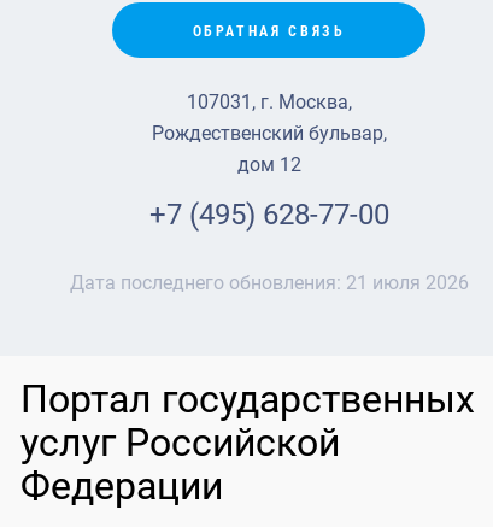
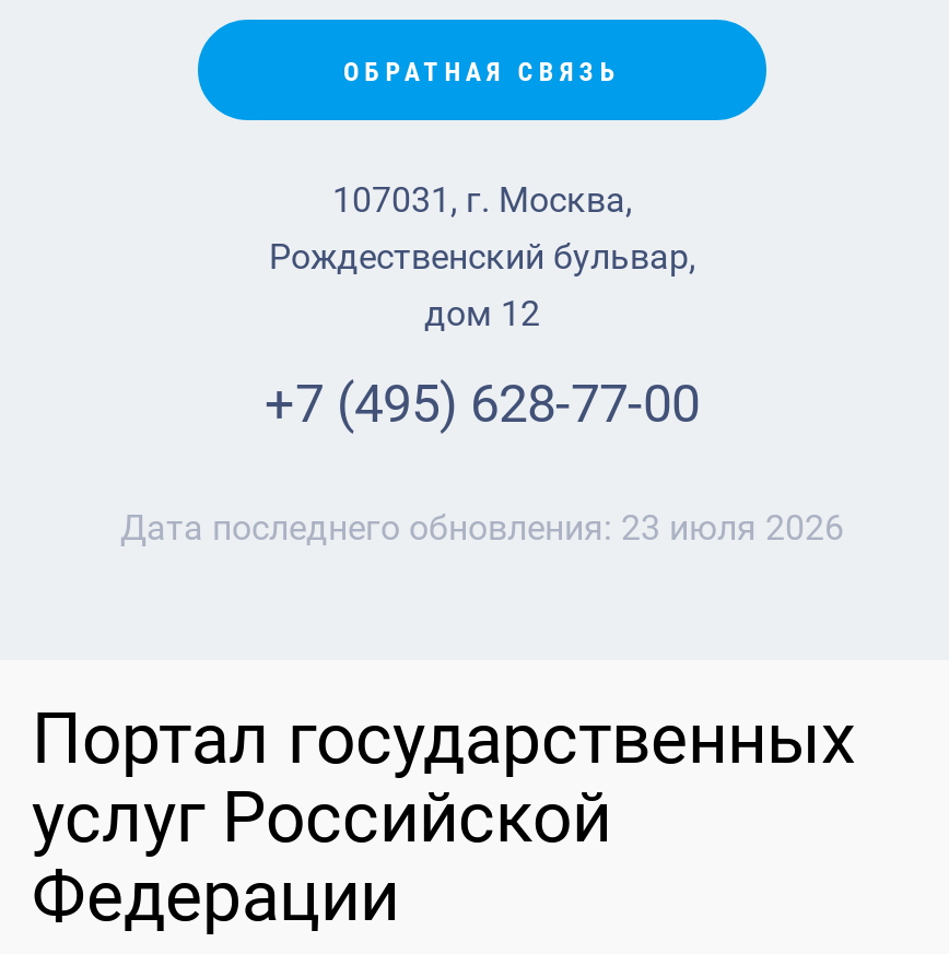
- Дата последнего обновления: 21 июля 2026
+ Дата последнего обновления: 23 июля 2026
